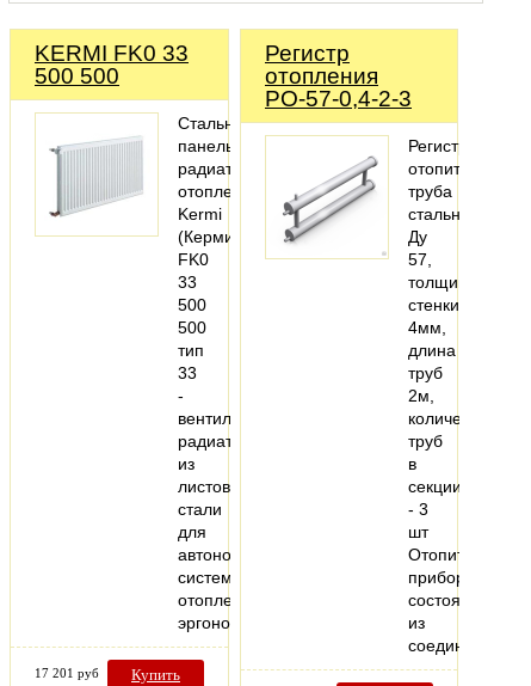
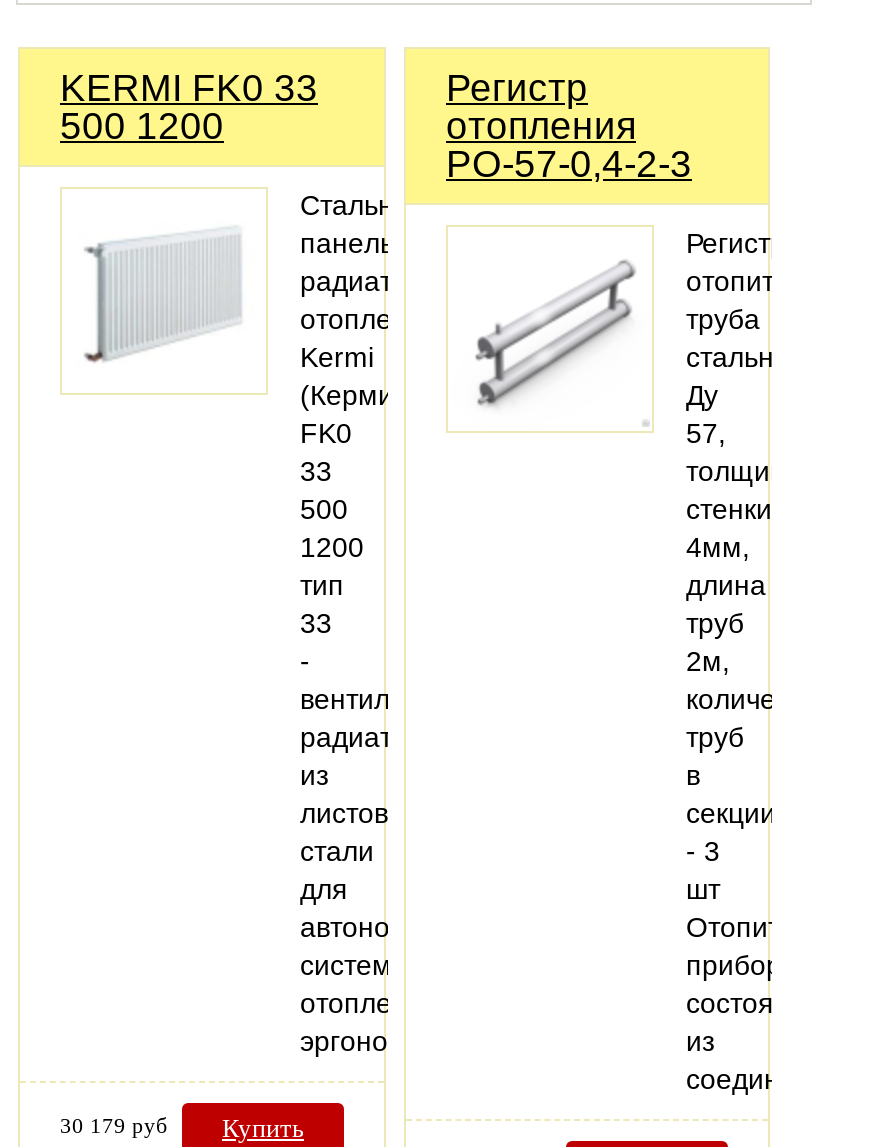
- 500 500
+ 500 1200

- 500
+ 1200

- 17 201 руб
+ 30 179 руб
